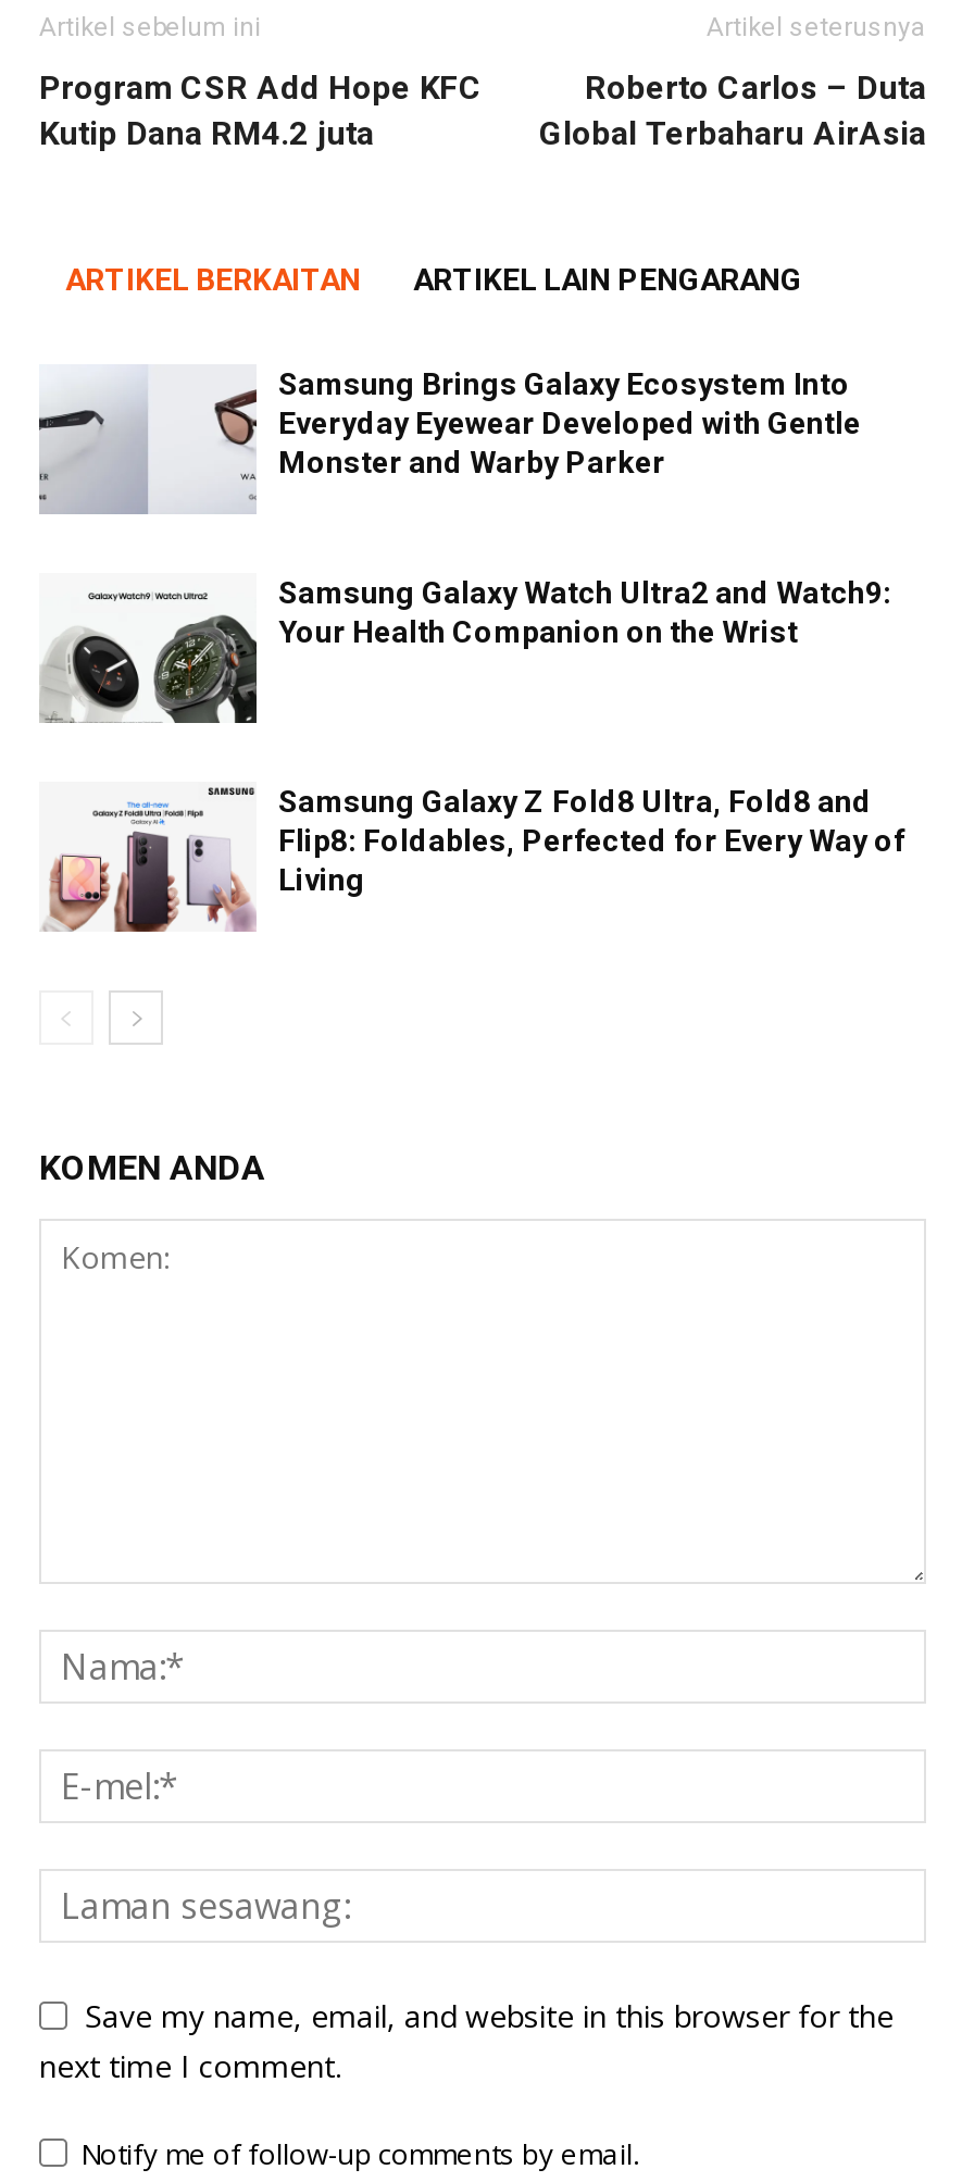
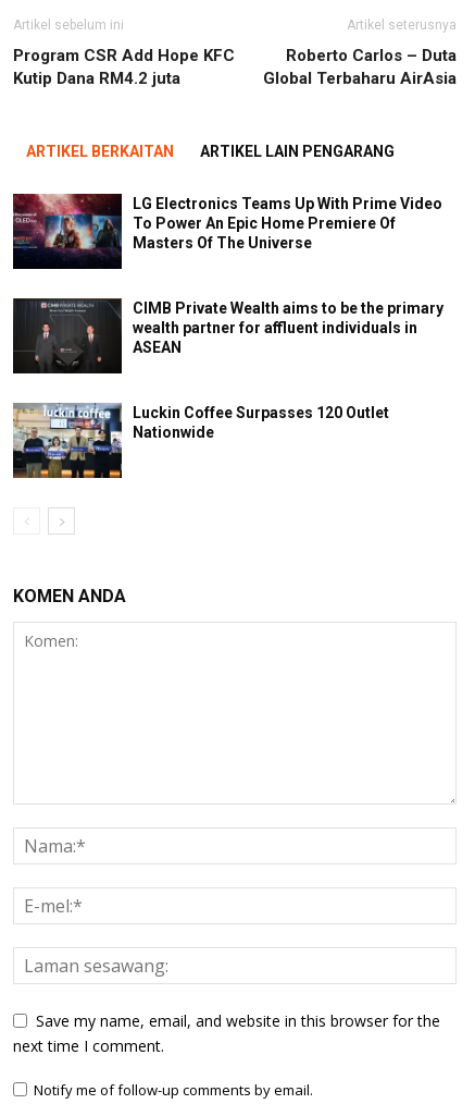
- [image]
- Samsung Brings Galaxy Ecosystem Into
- Everyday Eyewear Developed with Gentle
- Monster and Warby Parker
+ [image]
+ LG Electronics Teams Up With Prime Video
+ To Power An Epic Home Premiere Of
+ Masters Of The Universe

- [image]
- Samsung Galaxy Watch Ultra2 and Watch9:
- Your Health Companion on the Wrist
+ [image]
+ CIMB Private Wealth aims to be the primary
+ wealth partner for affluent individuals in
+ ASEAN

- [image]
- Samsung Galaxy Z Fold8 Ultra, Fold8 and
- Flip8: Foldables, Perfected for Every Way of
- Living
+ [image]
+ Luckin Coffee Surpasses 120 Outlet
+ Nationwide
